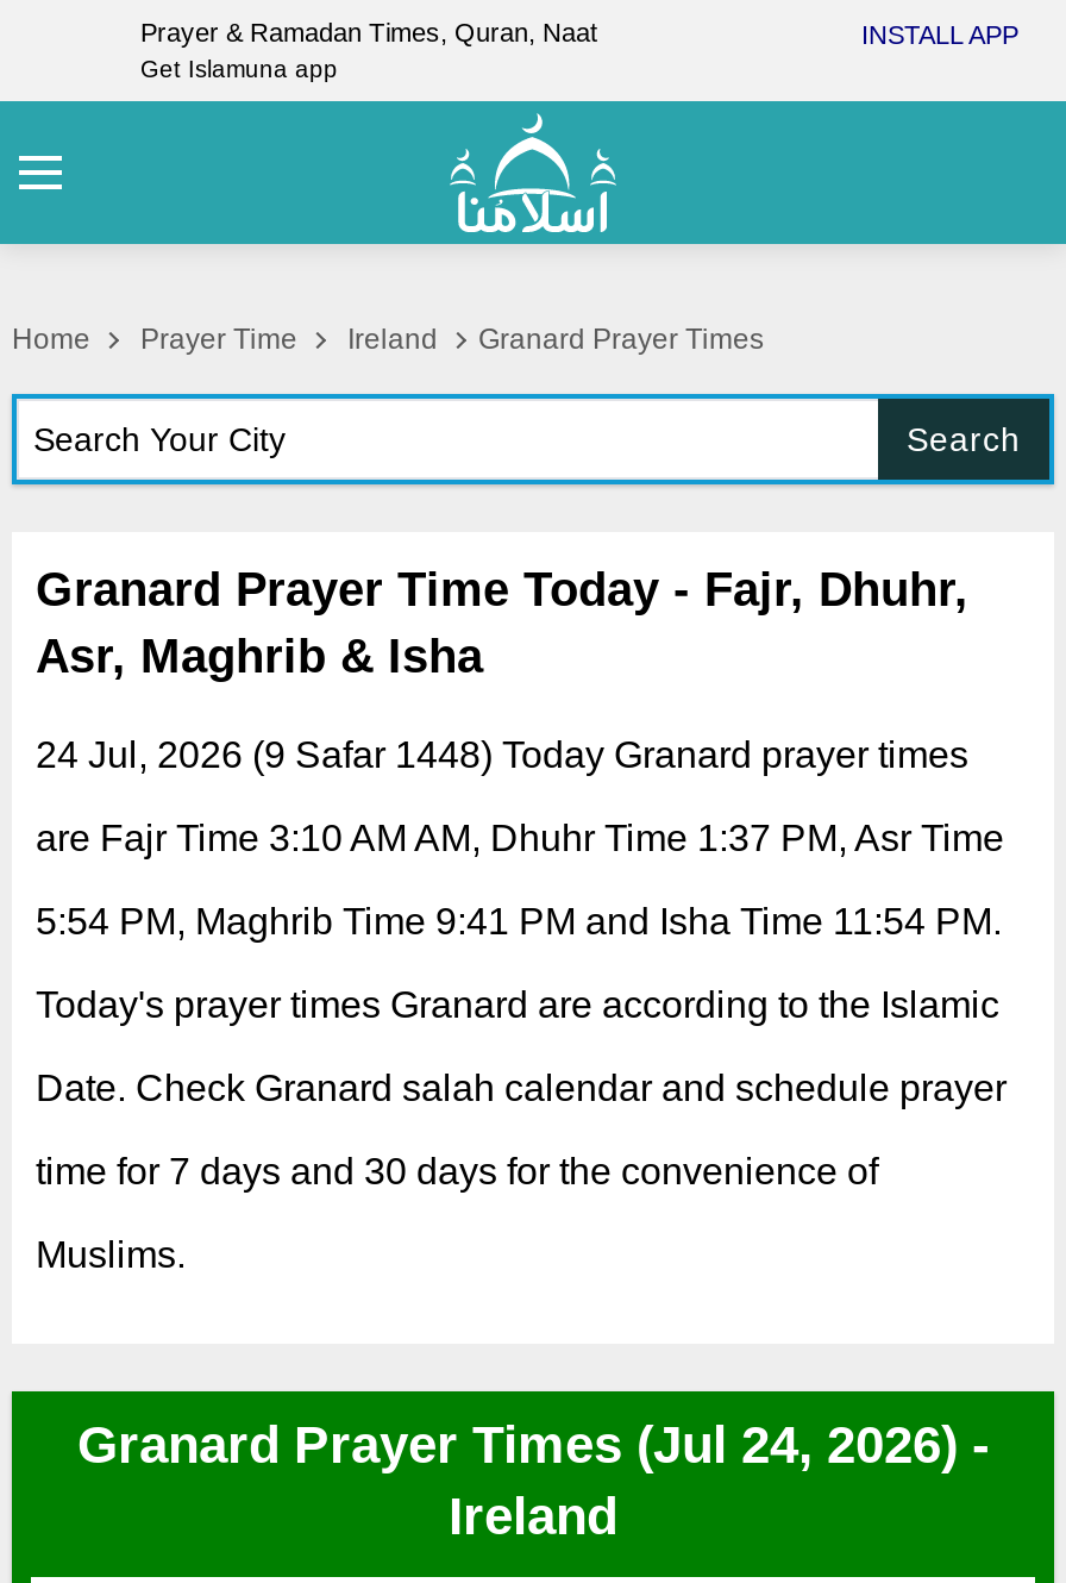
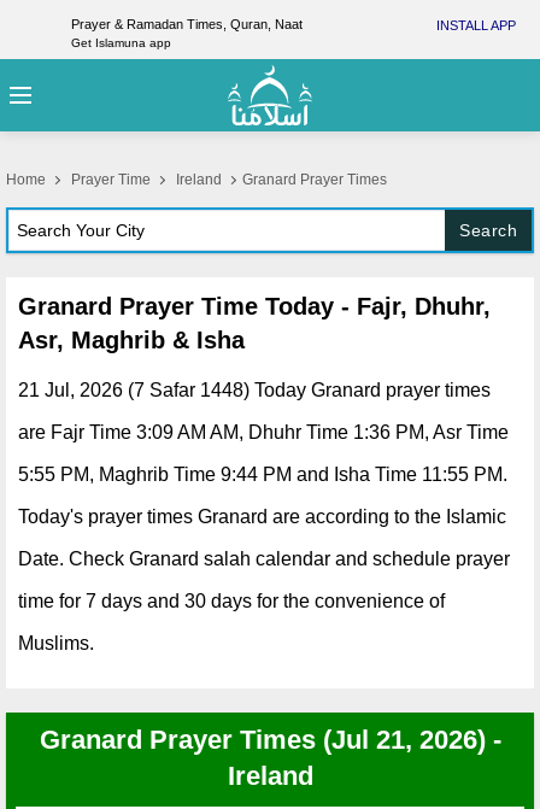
- 24 Jul, 2026 (9 Safar 1448) Today Granard prayer times
+ 21 Jul, 2026 (7 Safar 1448) Today Granard prayer times

- are Fajr Time 3:10 AM AM, Dhuhr Time 1:37 PM, Asr Time
+ are Fajr Time 3:09 AM AM, Dhuhr Time 1:36 PM, Asr Time

- 5:54 PM, Maghrib Time 9:41 PM and Isha Time 11:54 PM.
+ 5:55 PM, Maghrib Time 9:44 PM and Isha Time 11:55 PM.

- Granard Prayer Times (Jul 24, 2026) -
+ Granard Prayer Times (Jul 21, 2026) -
